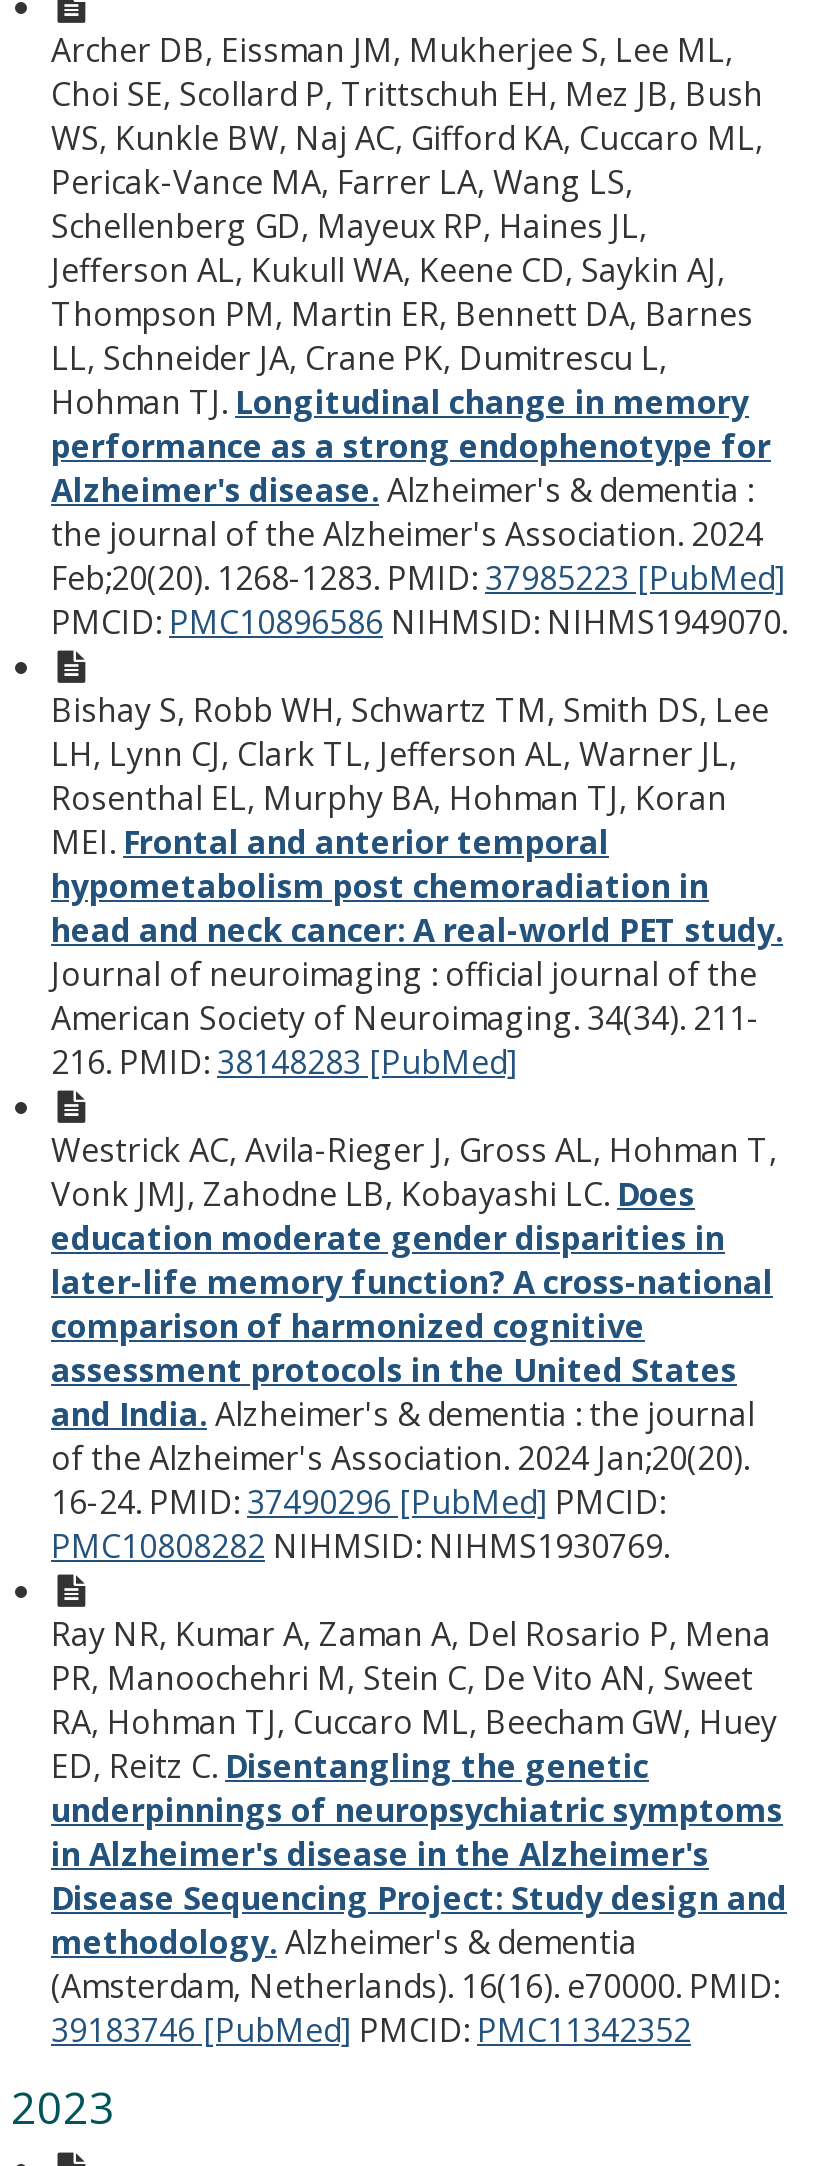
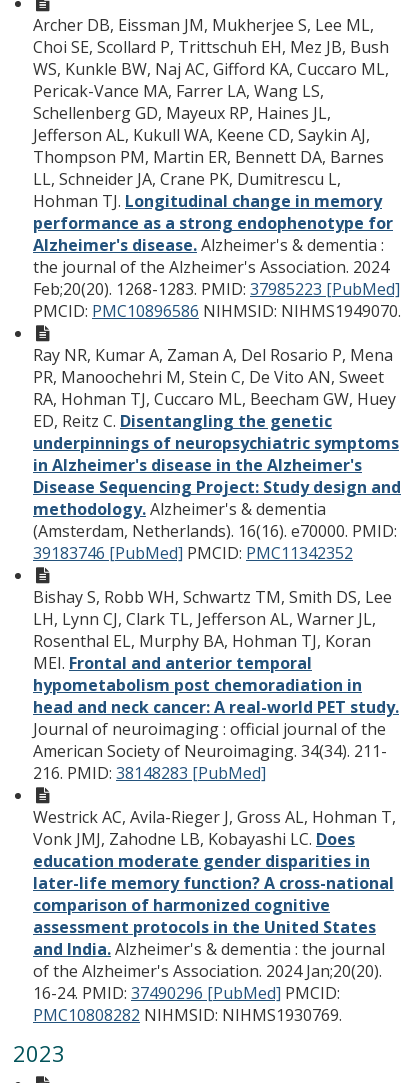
moved down: Bishay S, Robb WH, Schwartz TM, Smith DS, Lee | LH, Lynn CJ, Clark TL, Jefferson AL, Warner JL, | Rosenthal EL, Murphy BA, Hohman TJ, Koran | ... | 16-24. PMID: 37490296 [PubMed] PMCID: | PMC10808282 NIHMSID: NIHMS1930769.

moved up: Ray NR, Kumar A, Zaman A, Del Rosario P, Mena | PR, Manoochehri M, Stein C, De Vito AN, Sweet | RA, Hohman TJ, Cuccaro ML, Beecham GW, Huey | ... | (Amsterdam, Netherlands). 16(16). e70000. PMID: | 39183746 [PubMed] PMCID: PMC11342352
